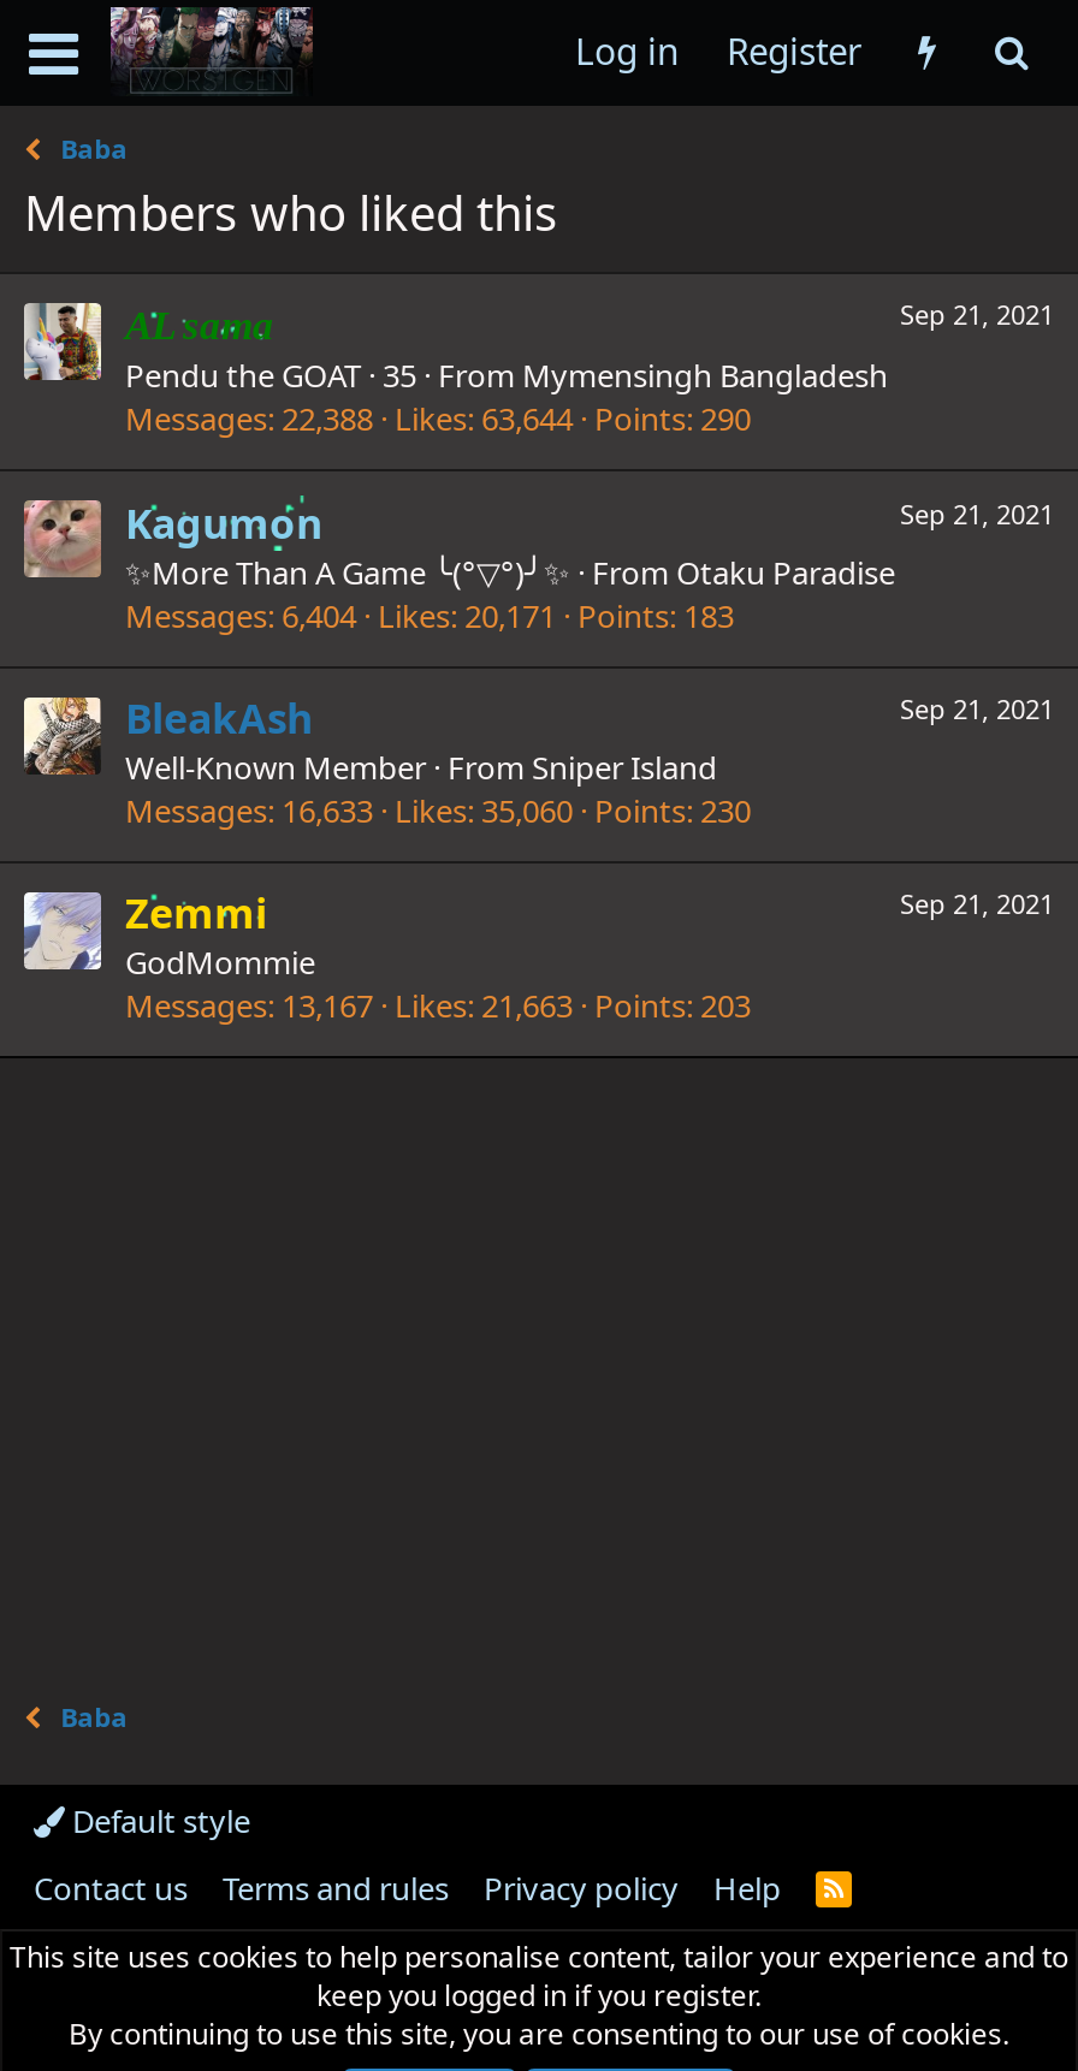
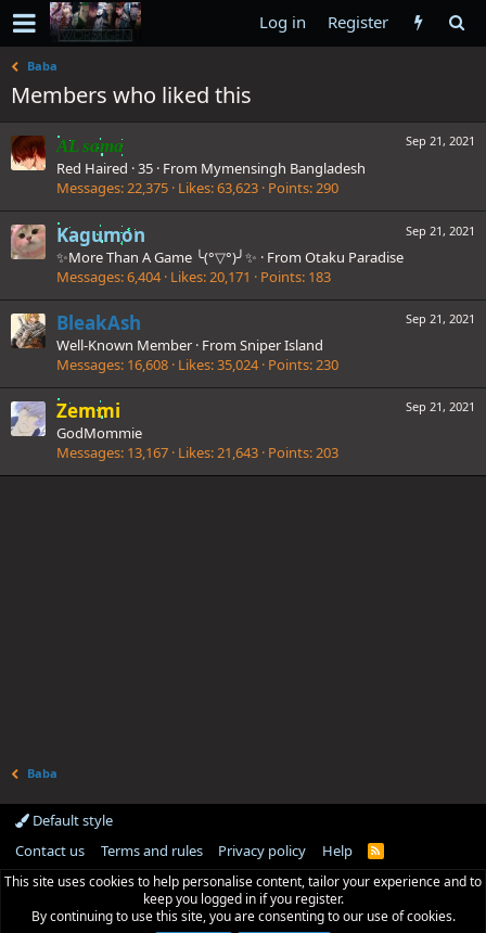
- [image]
- Pendu the GOAT · 35 · From Mymensingh Bangladesh
- Messages 22,388 Likes 63,644 Points 290
+ [image]
+ Red Haired · 35 · From Mymensingh Bangladesh
+ Messages 22,375 Likes 63,623 Points 290

- Messages 16,633 Likes 35,060 Points 230
+ Messages 16,608 Likes 35,024 Points 230

- Messages 13,167 Likes 21,663 Points 203
+ Messages 13,167 Likes 21,643 Points 203
